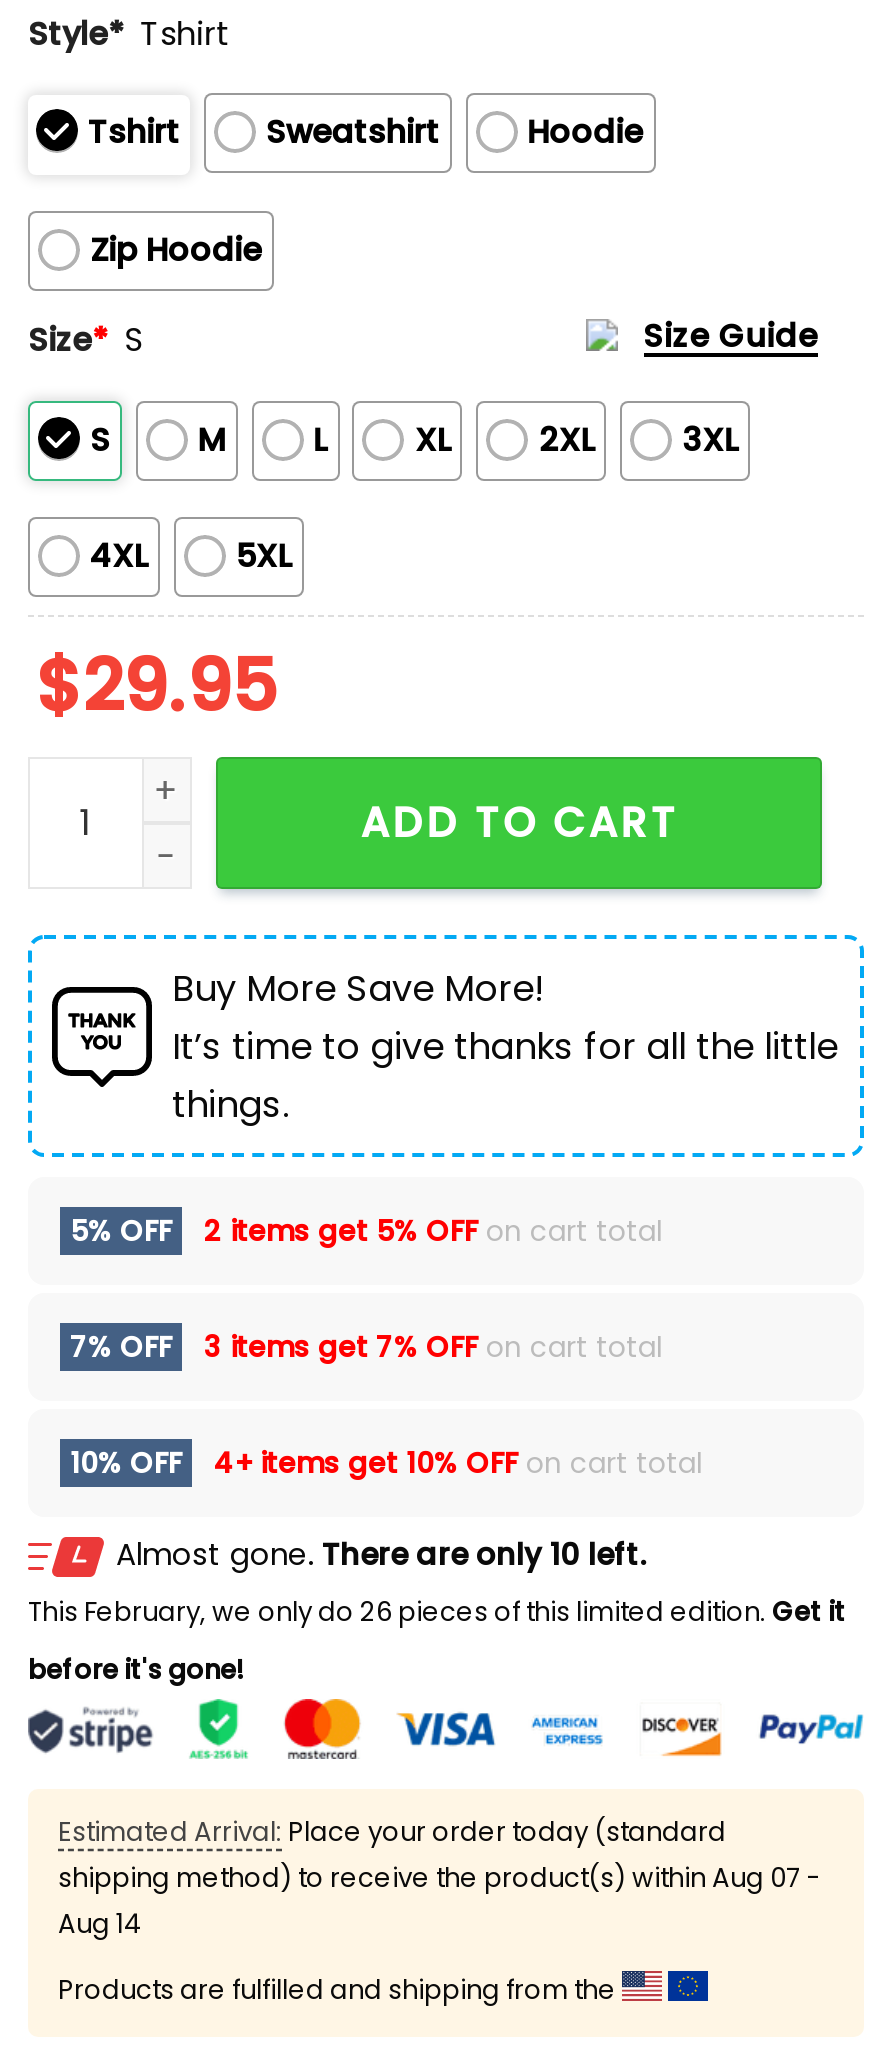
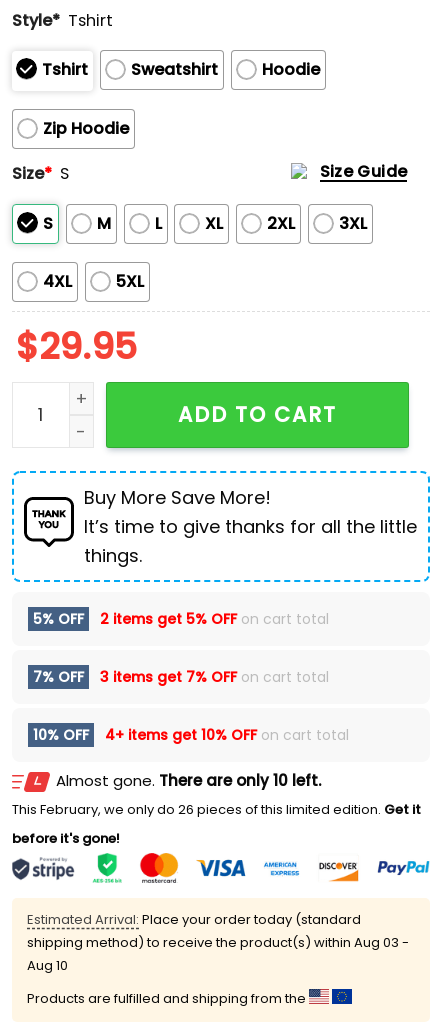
- shipping method) to receive the product(s) within Aug 07 -
+ shipping method) to receive the product(s) within Aug 03 -

- Aug 14
+ Aug 10
